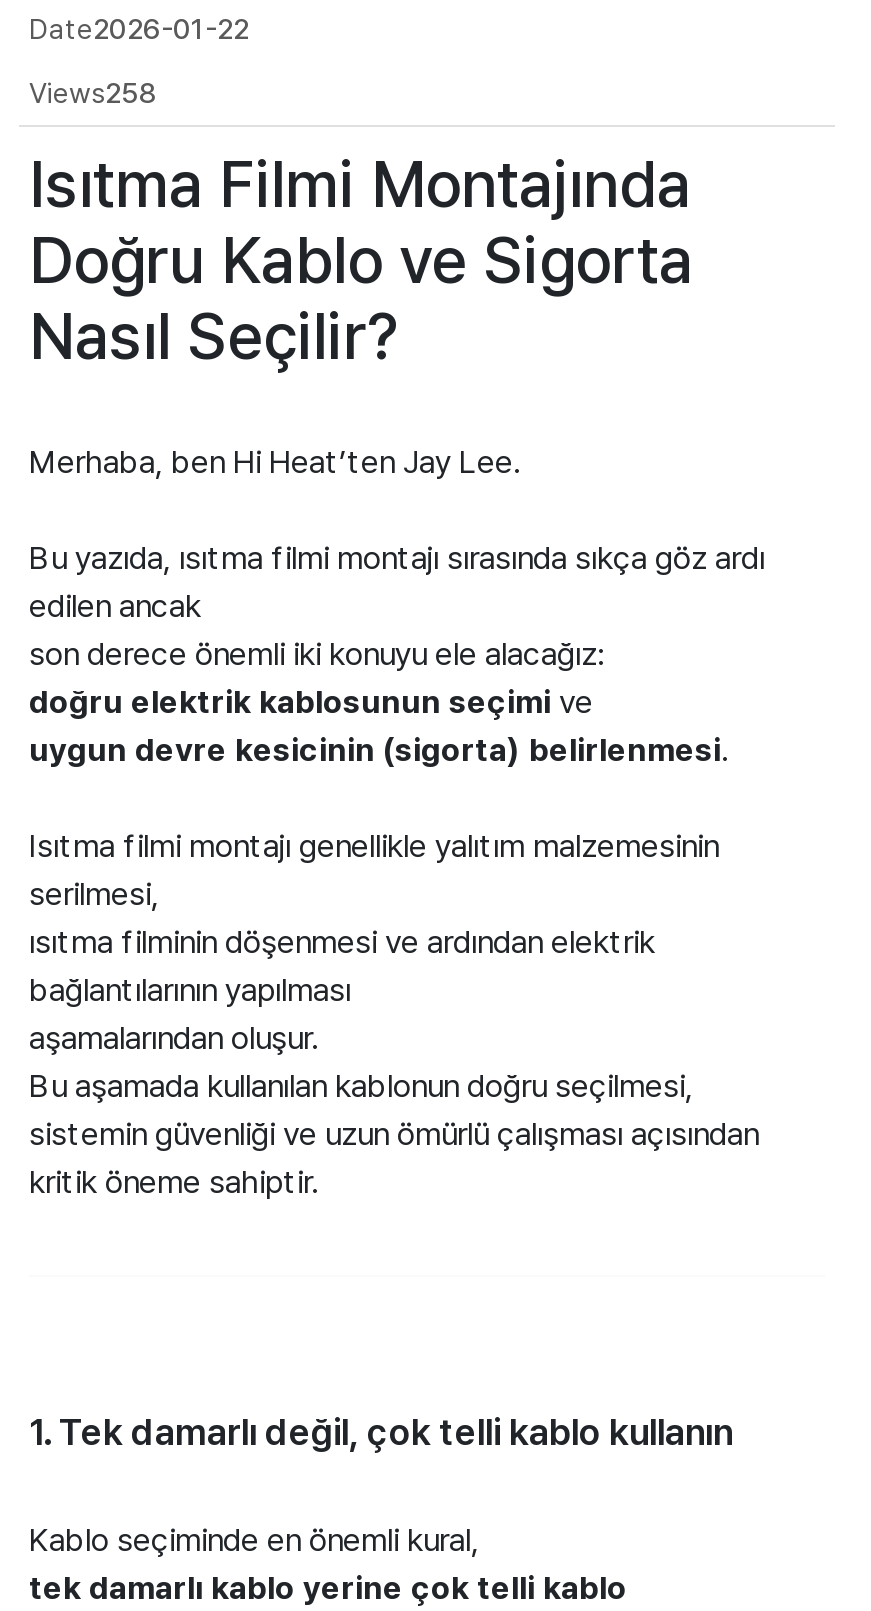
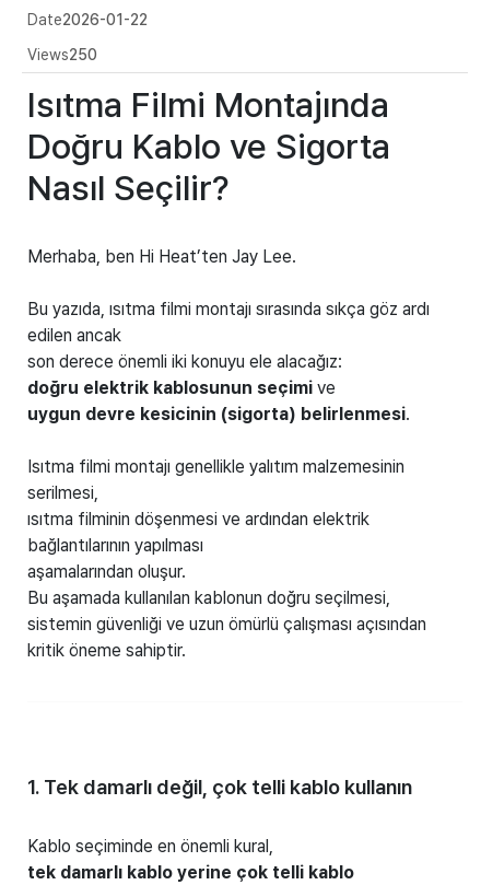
- Views258
+ Views250
